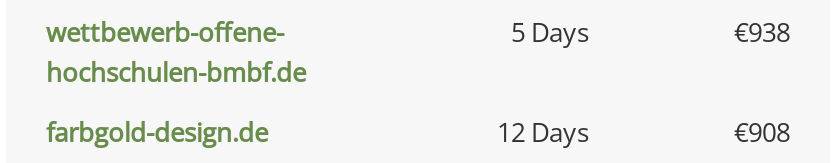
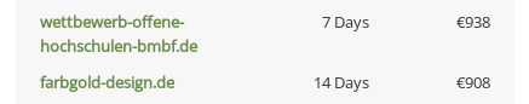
- 5 Days
+ 7 Days

- 12 Days
+ 14 Days
